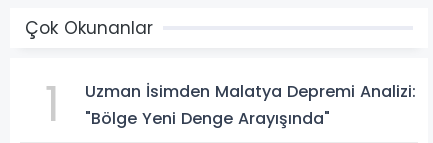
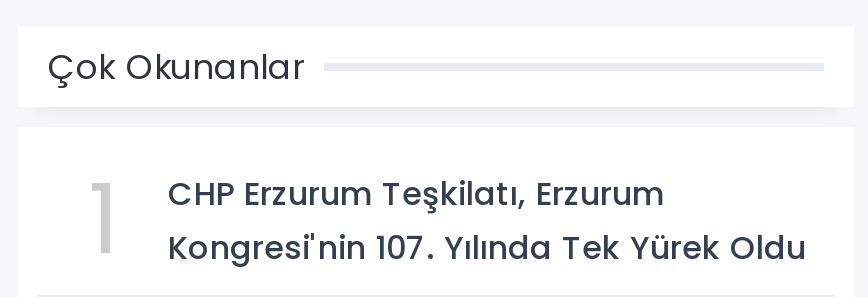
- Uzman İsimden Malatya Depremi Analizi:
- "Bölge Yeni Denge Arayışında"
+ CHP Erzurum Teşkilatı, Erzurum
+ Kongresi'nin 107. Yılında Tek Yürek Oldu
